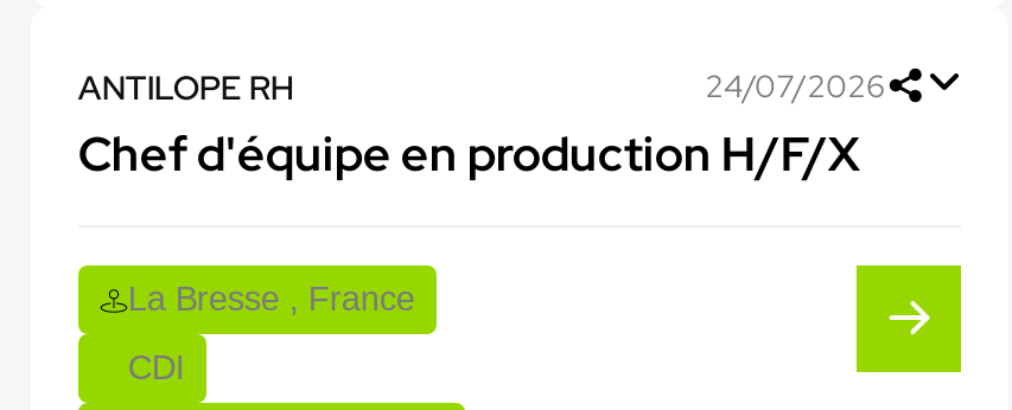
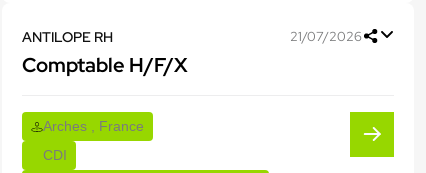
- 24/07/2026
- Chef d'équipe en production H/F/X
+ 21/07/2026
+ Comptable H/F/X

- La Bresse , France
+ Arches , France
